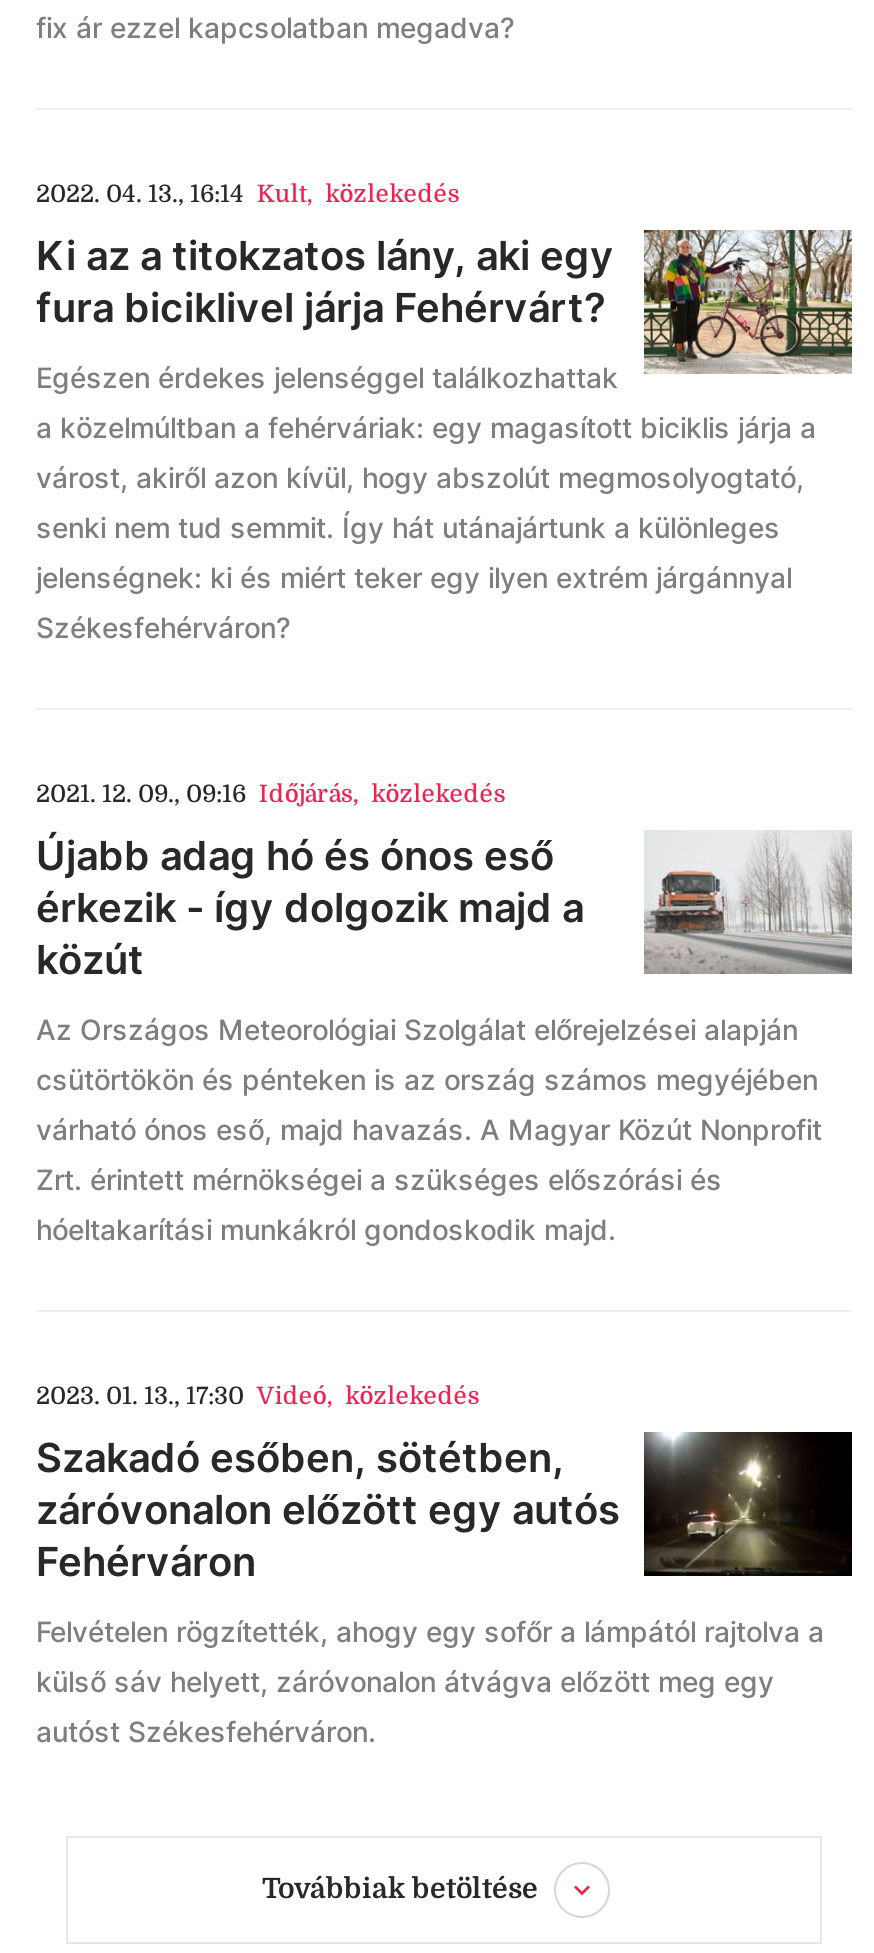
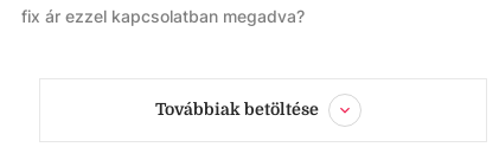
- [image]
- 2022. 04. 13., 16:14 Kult, közlekedés
- Ki az a titokzatos lány, aki egy
- fura biciklivel járja Fehérvárt?
- Egészen érdekes jelenséggel találkozhattak
- a közelmúltban a fehérváriak: egy magasított biciklis járja a
- várost, akiről azon kívül, hogy abszolút megmosolyogtató,
- senki nem tud semmit. Így hát utánajártunk a különleges
- jelenségnek: ki és miért teker egy ilyen extrém járgánnyal
- Székesfehérváron?

- [image]
- 2021. 12. 09., 09:16 Időjárás, közlekedés
- Újabb adag hó és ónos eső
- érkezik - így dolgozik majd a
- közút
- Az Országos Meteorológiai Szolgálat előrejelzései alapján
- csütörtökön és pénteken is az ország számos megyéjében
- várható ónos eső, majd havazás. A Magyar Közút Nonprofit
- Zrt. érintett mérnökségei a szükséges előszórási és
- hóeltakarítási munkákról gondoskodik majd.

- [image]
- 2023. 01. 13., 17:30 Videó, közlekedés
- Szakadó esőben, sötétben,
- záróvonalon előzött egy autós
- Fehérváron
- Felvételen rögzítették, ahogy egy sofőr a lámpától rajtolva a
- külső sáv helyett, záróvonalon átvágva előzött meg egy
- autóst Székesfehérváron.
